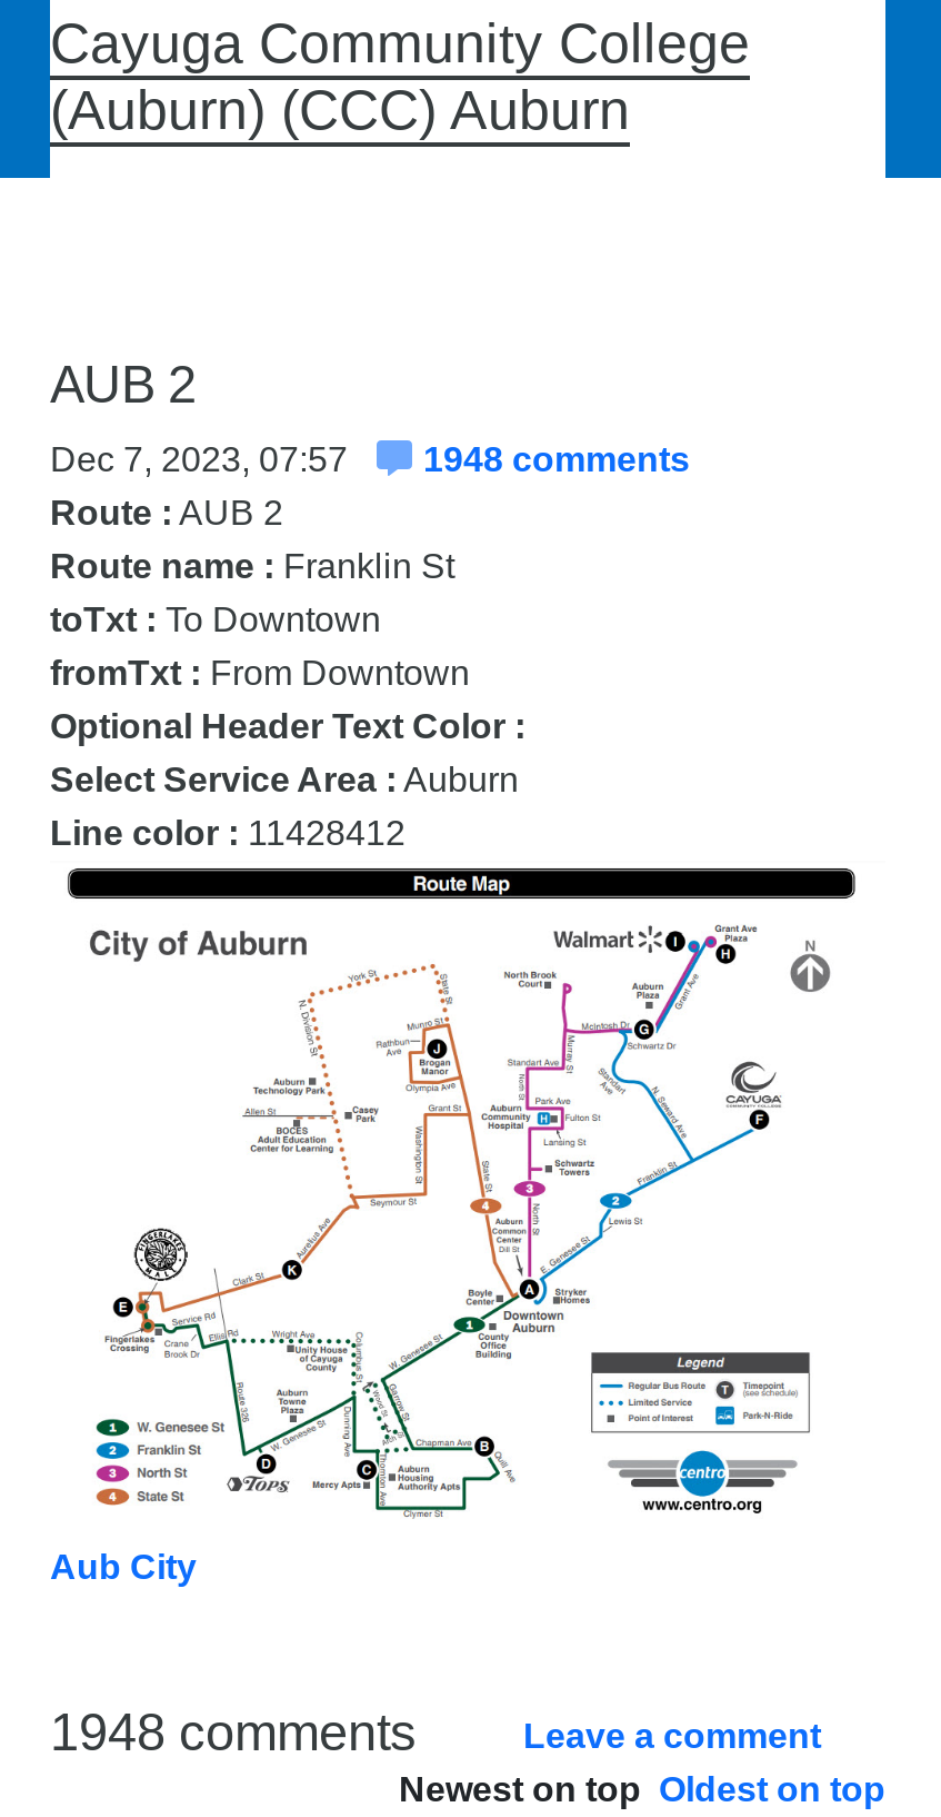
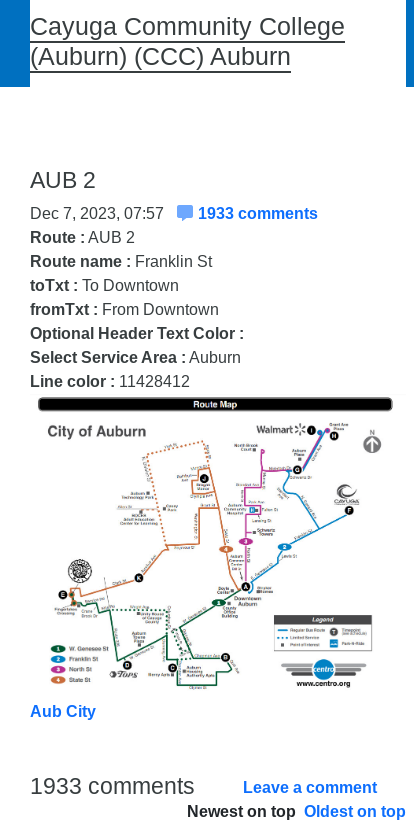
- Dec 7, 2023, 07:57 1948 comments
+ Dec 7, 2023, 07:57 1933 comments

- 1948 comments
+ 1933 comments
